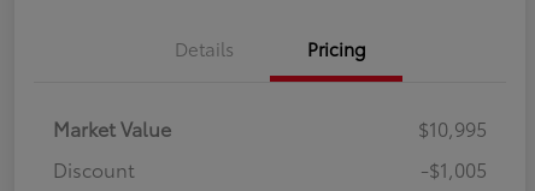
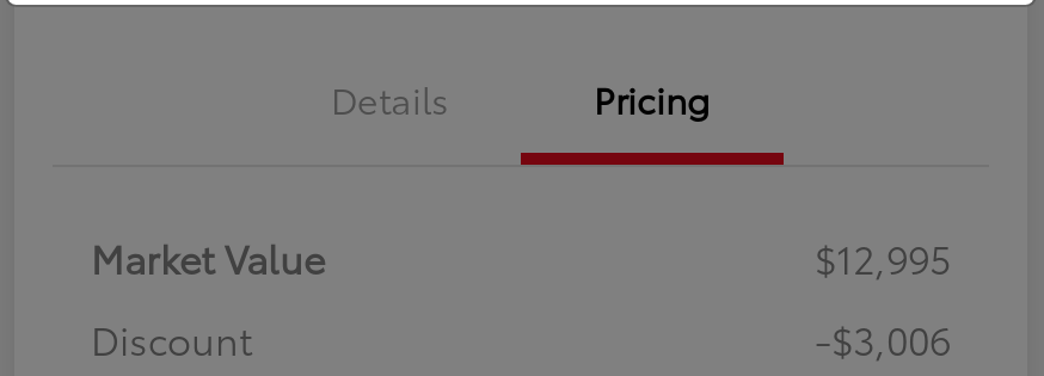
- $10,995
+ $12,995

- -$1,005
+ -$3,006
